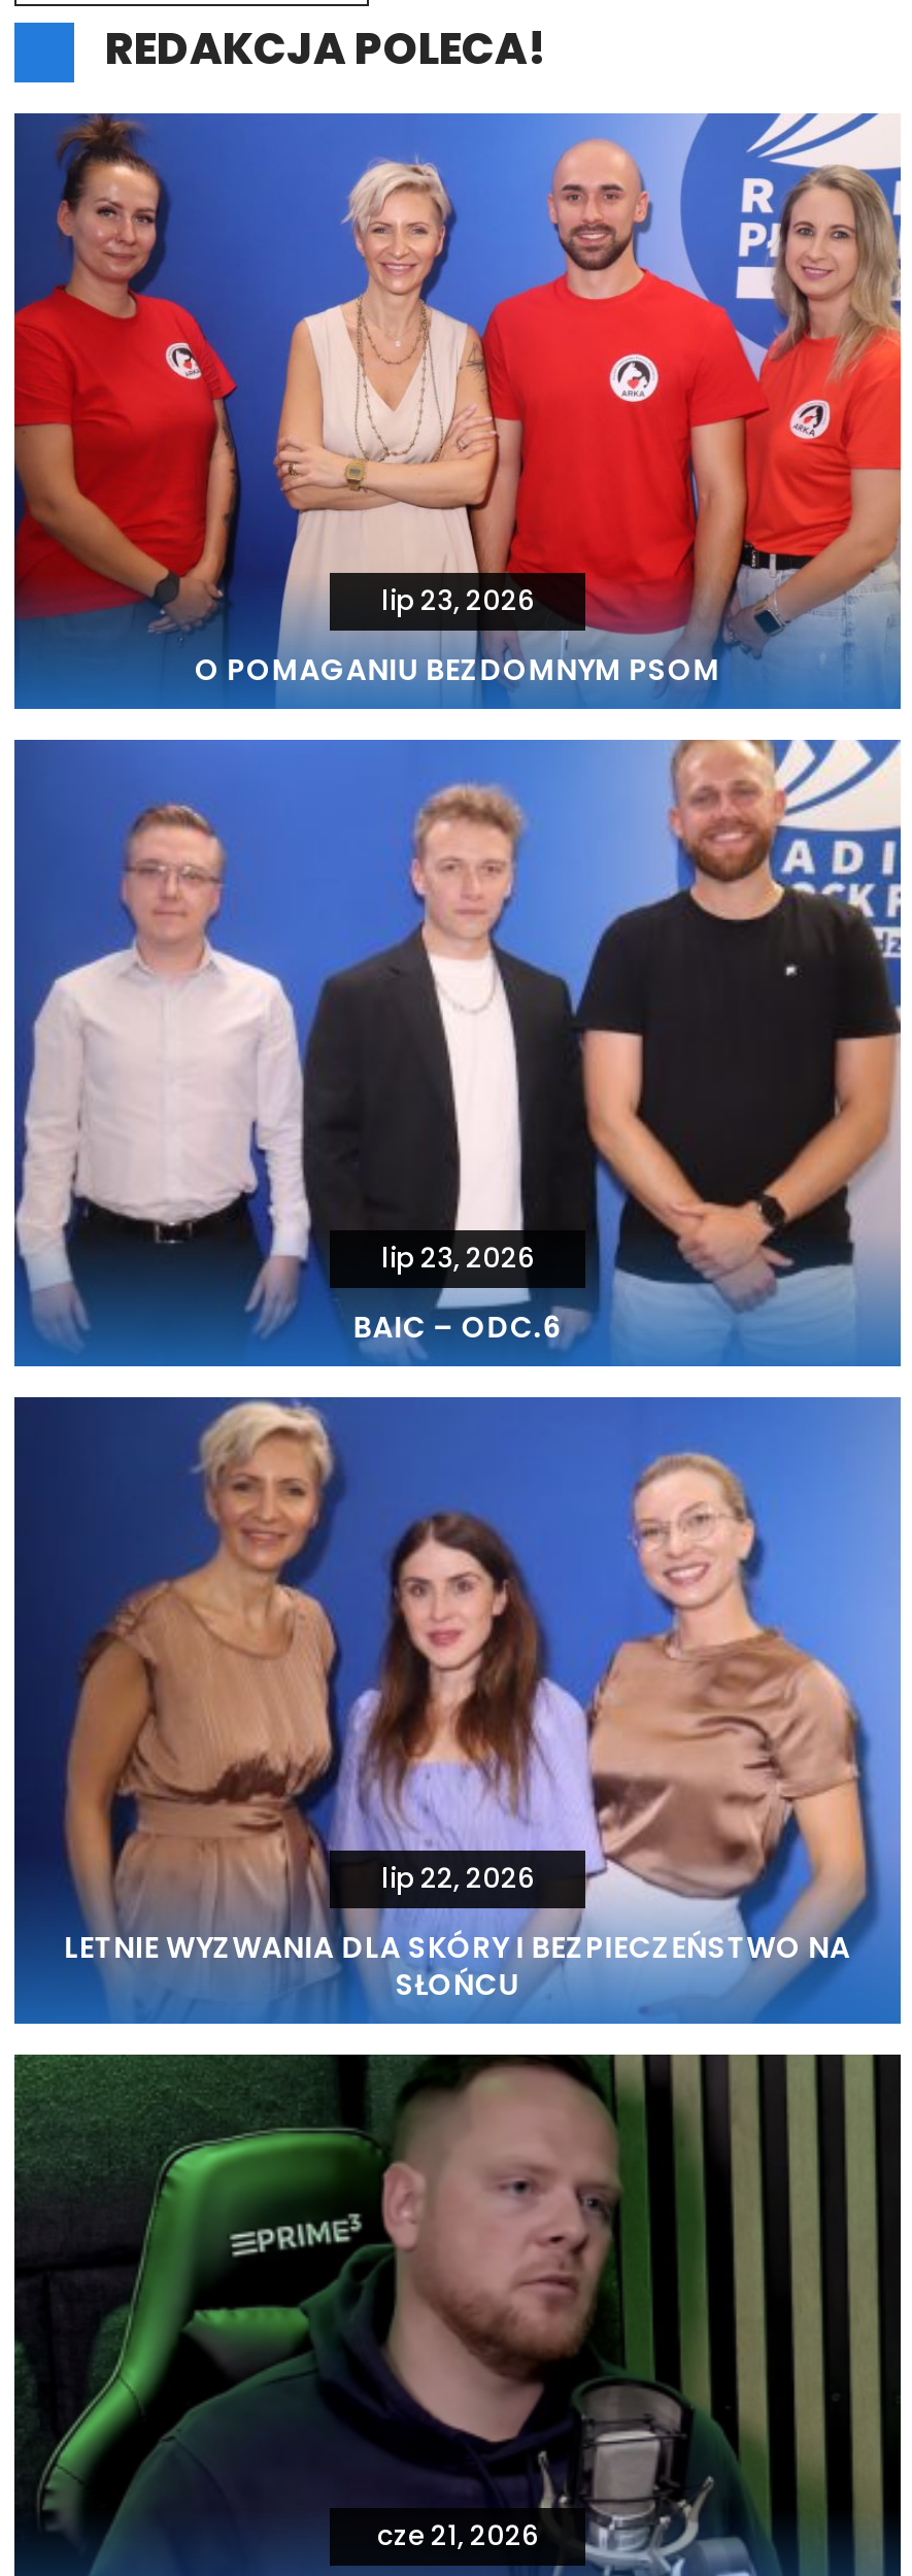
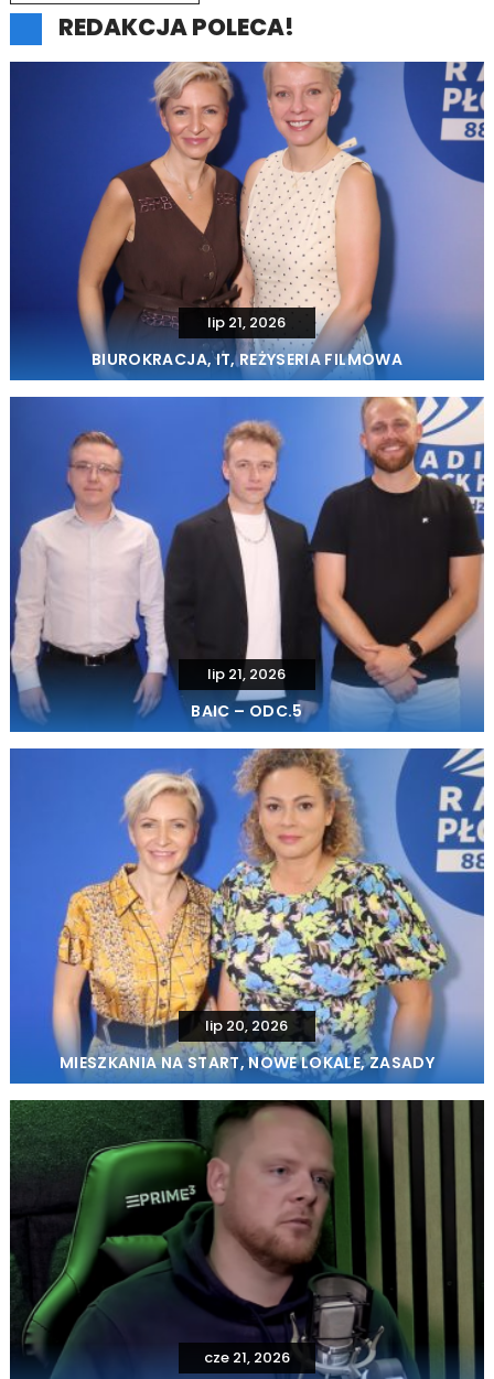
- [image]
- lip 23, 2026
+ [image]
+ lip 21, 2026

- O POMAGANIU BEZDOMNYM PSOM
+ BIUROKRACJA, IT, REŻYSERIA FILMOWA

- lip 23, 2026
+ lip 21, 2026

- BAIC – ODC.6
+ BAIC – ODC.5

- [image]
- lip 22, 2026
+ [image]
+ lip 20, 2026

- LETNIE WYZWANIA DLA SKÓRY I BEZPIECZEŃSTWO NA
- SŁOŃCU
+ MIESZKANIA NA START, NOWE LOKALE, ZASADY
